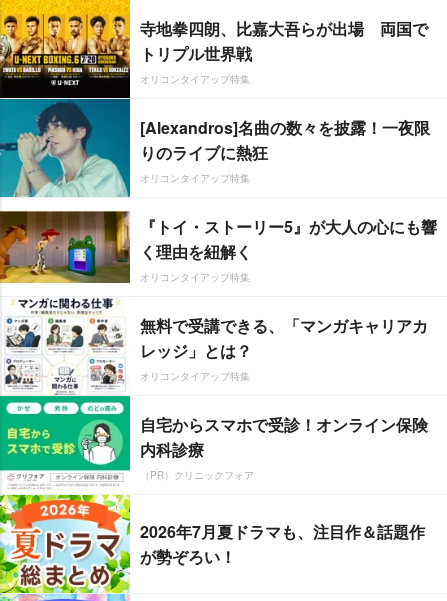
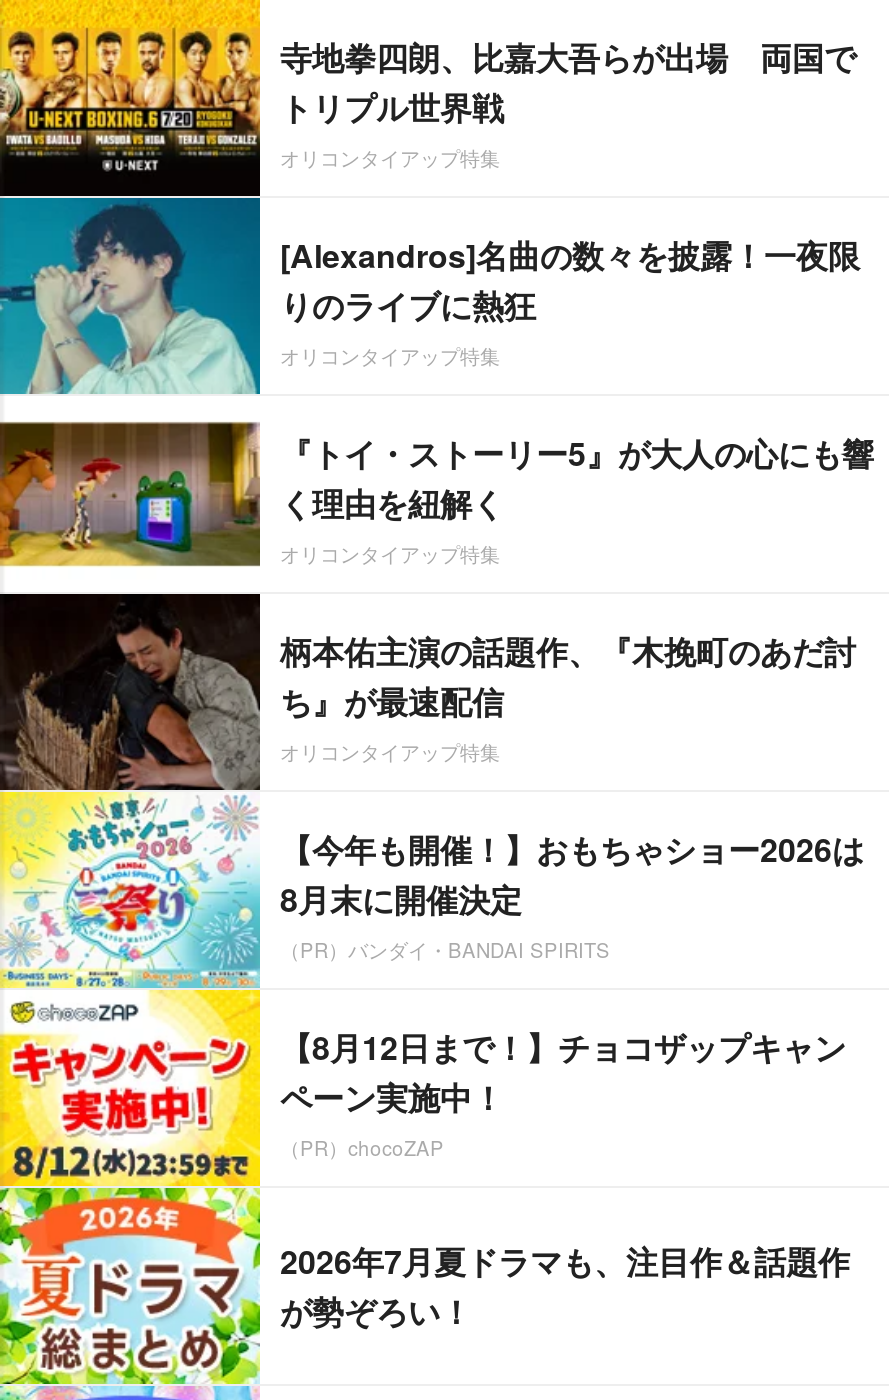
- [image]
- 無料で受講できる、「マンガキャリアカ
- レッジ」とは？
+ [image]
+ 柄本佑主演の話題作、『木挽町のあだ討
+ ち』が最速配信

- 自宅からスマホで受診！オンライン保険
- 内科診療
- （PR）クリニックフォア
+ 【今年も開催！】おもちゃショー2026は
+ 8月末に開催決定
+ （PR）バンダイ・BANDAI SPIRITS
+ 【8月12日まで！】チョコザップキャン
+ ペーン実施中！
+ （PR）chocoZAP
